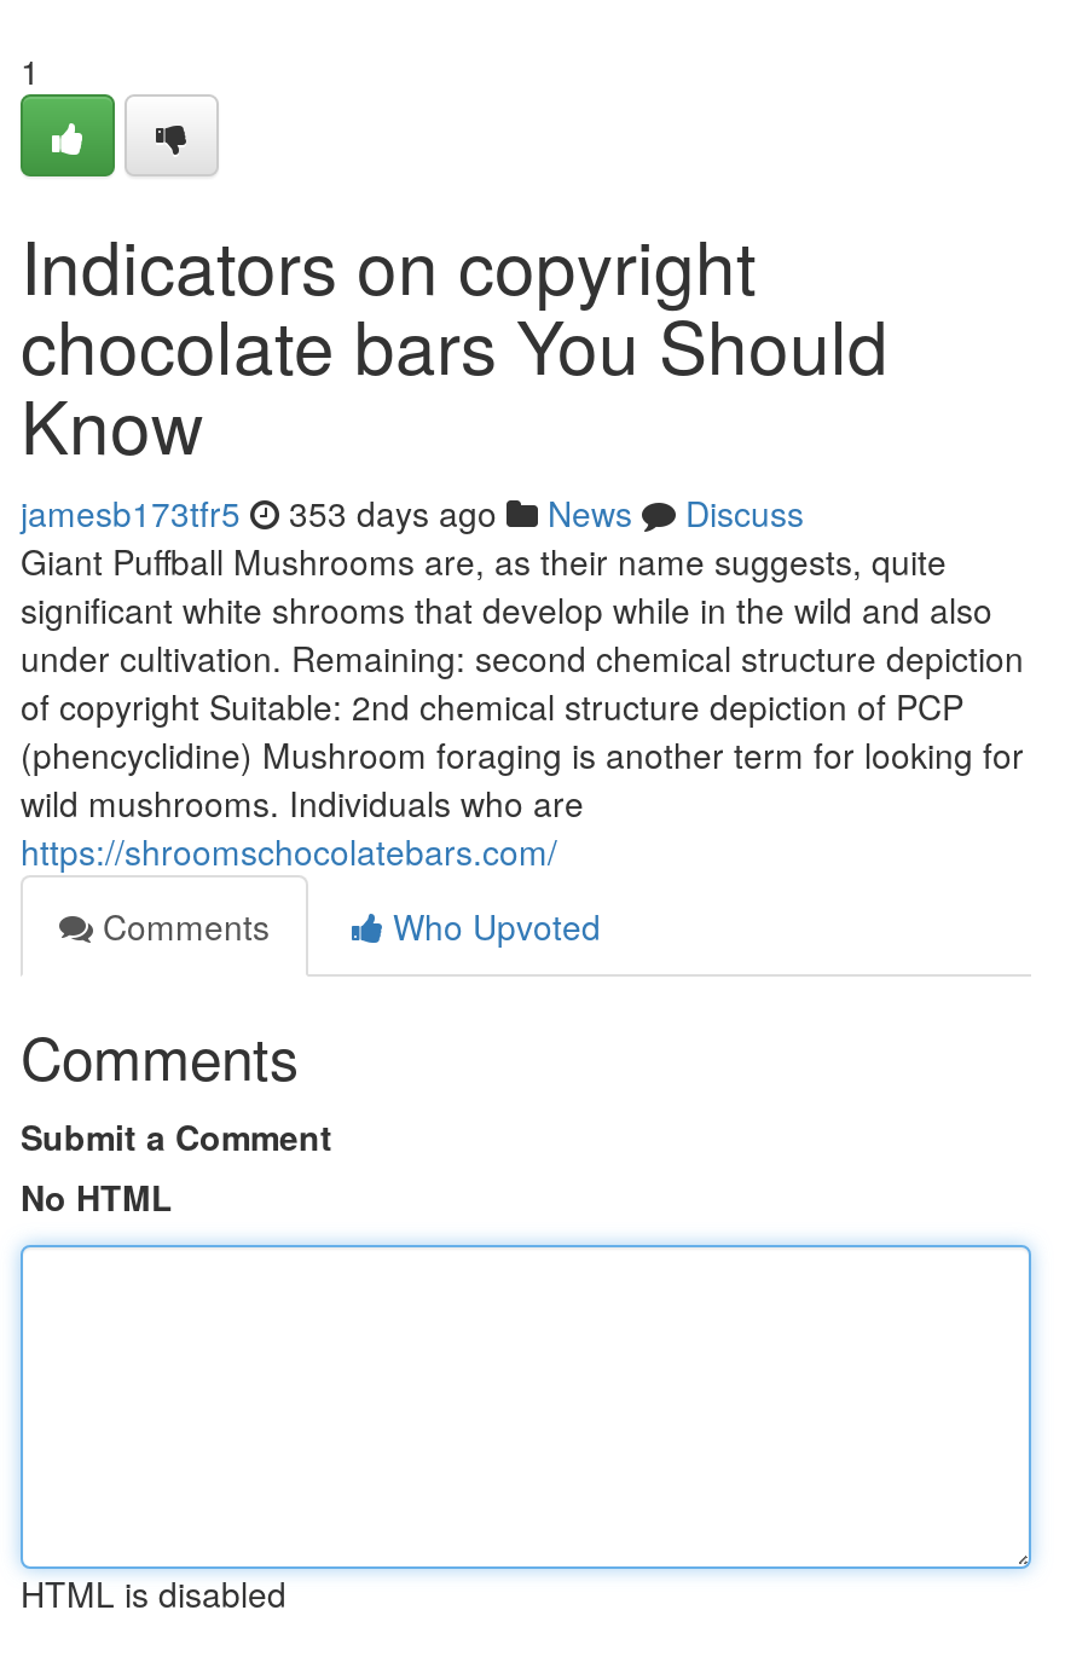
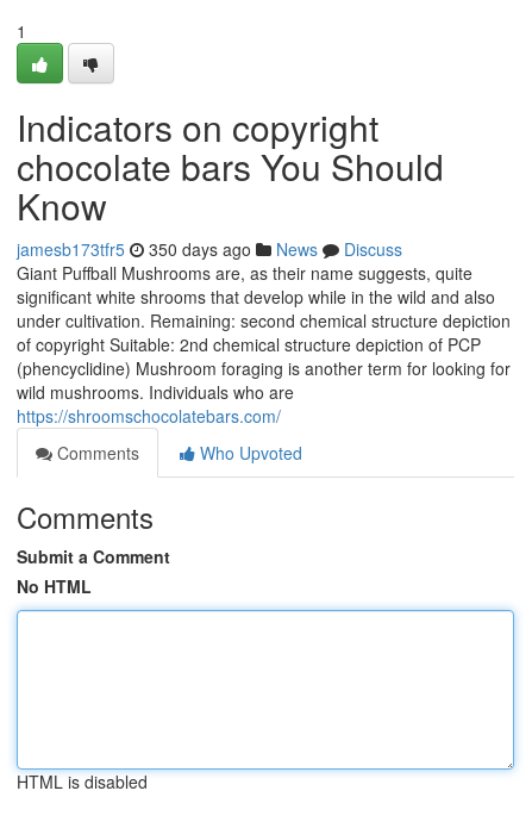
- jamesb173tfr5 353 days ago News Discuss
+ jamesb173tfr5 350 days ago News Discuss
